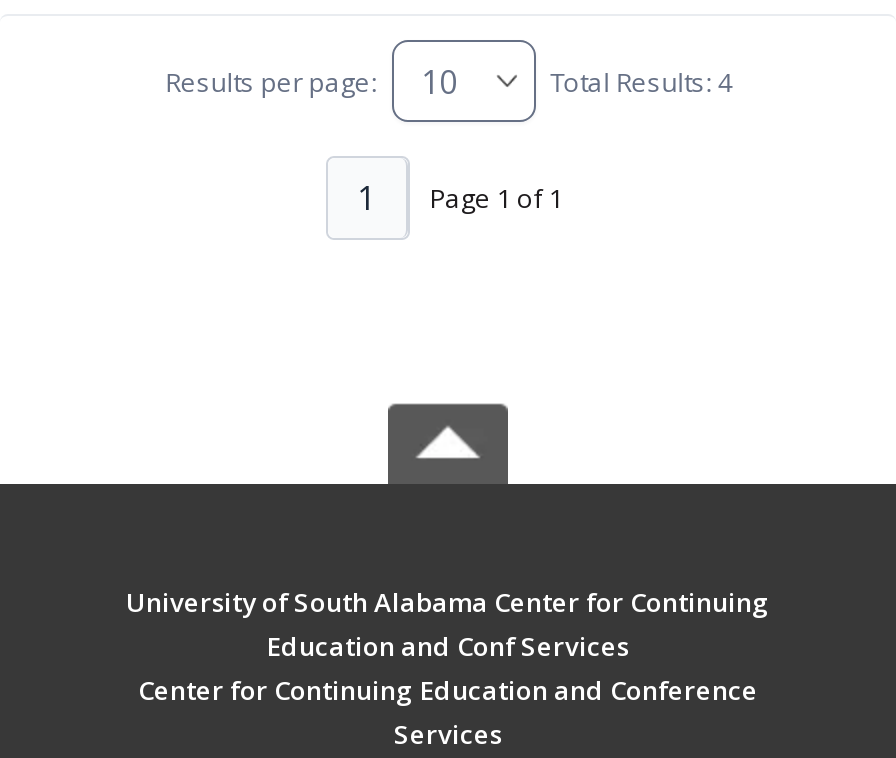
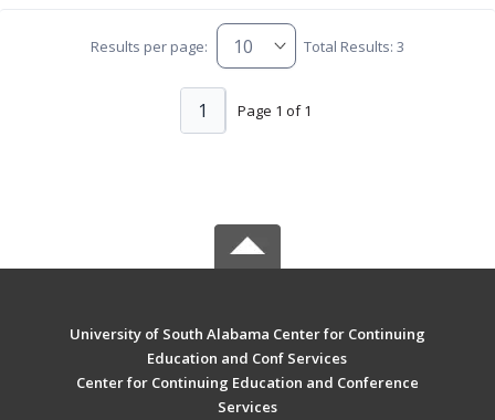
- Total Results: 4
+ Total Results: 3
